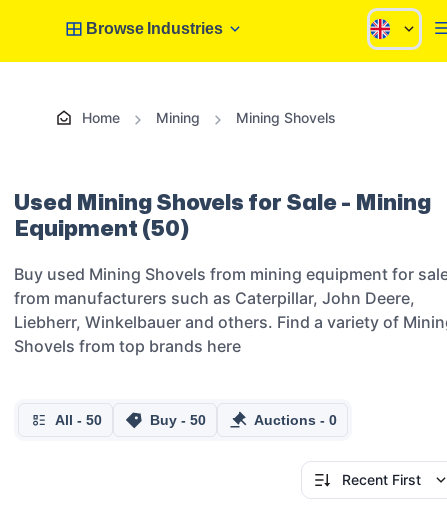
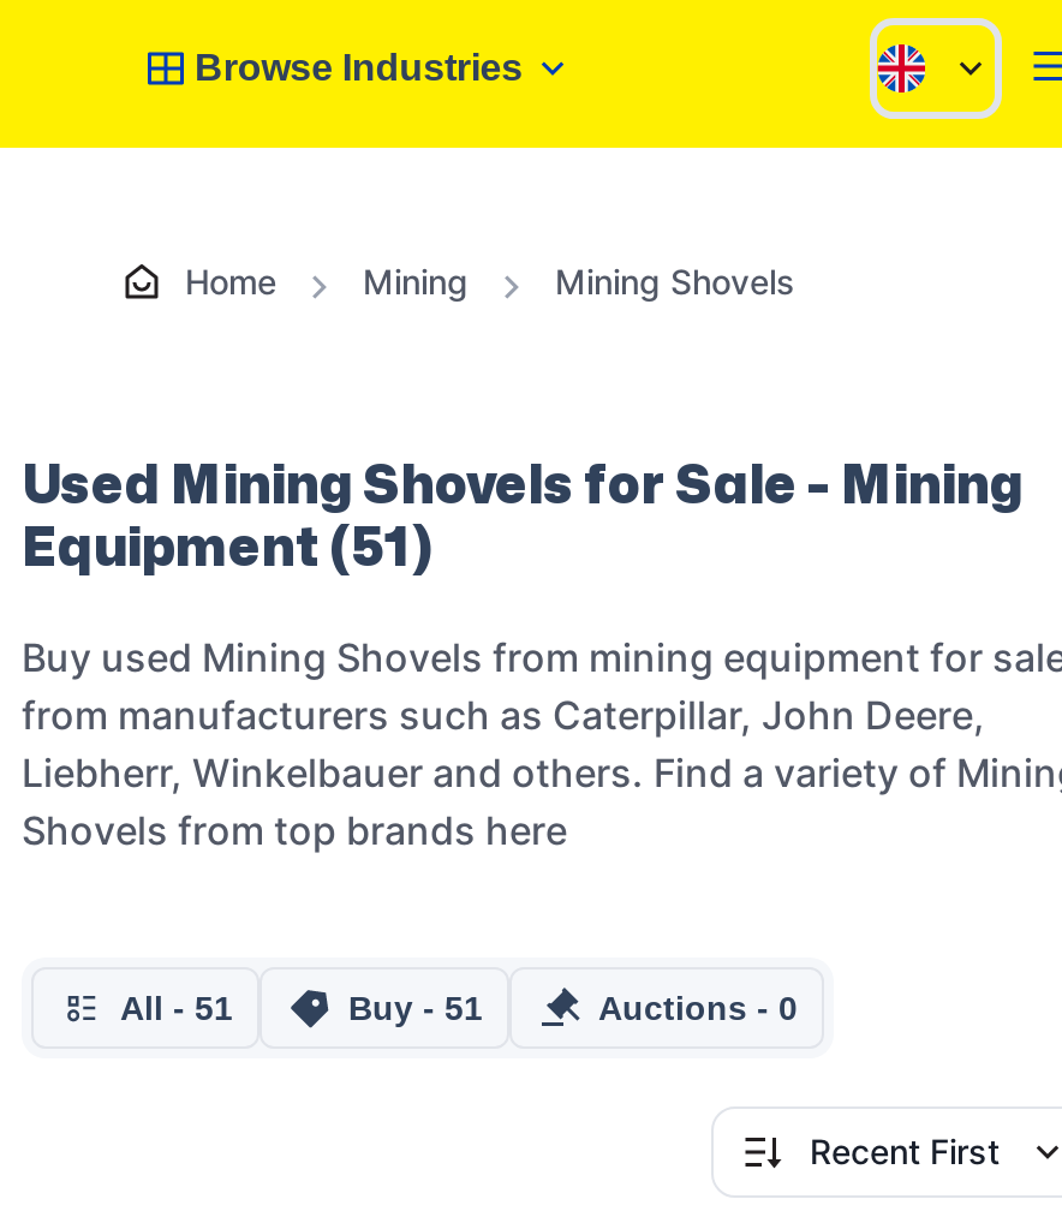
- Equipment (50)
+ Equipment (51)

- All - 50
+ All - 51

- Buy - 50
+ Buy - 51
